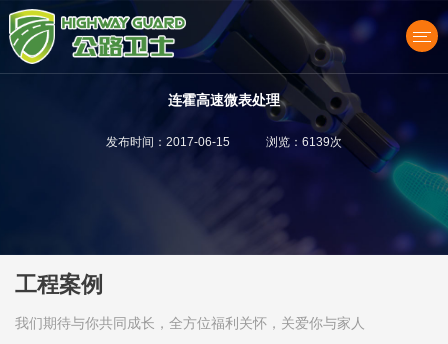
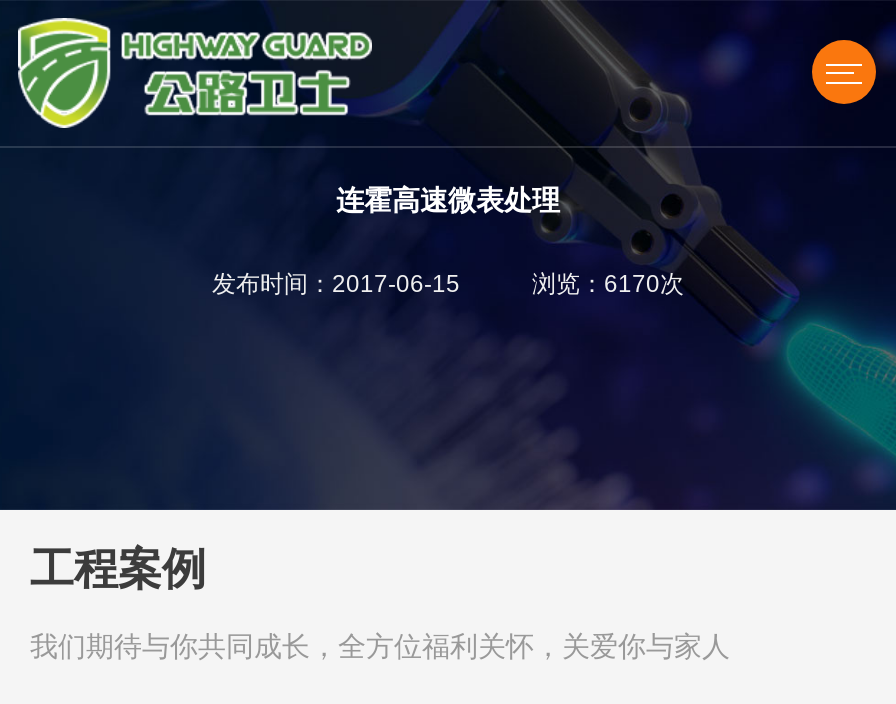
- 发布时间：2017-06-15 浏览：6139次
+ 发布时间：2017-06-15 浏览：6170次
